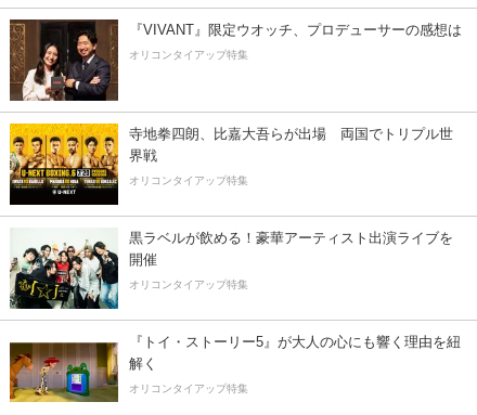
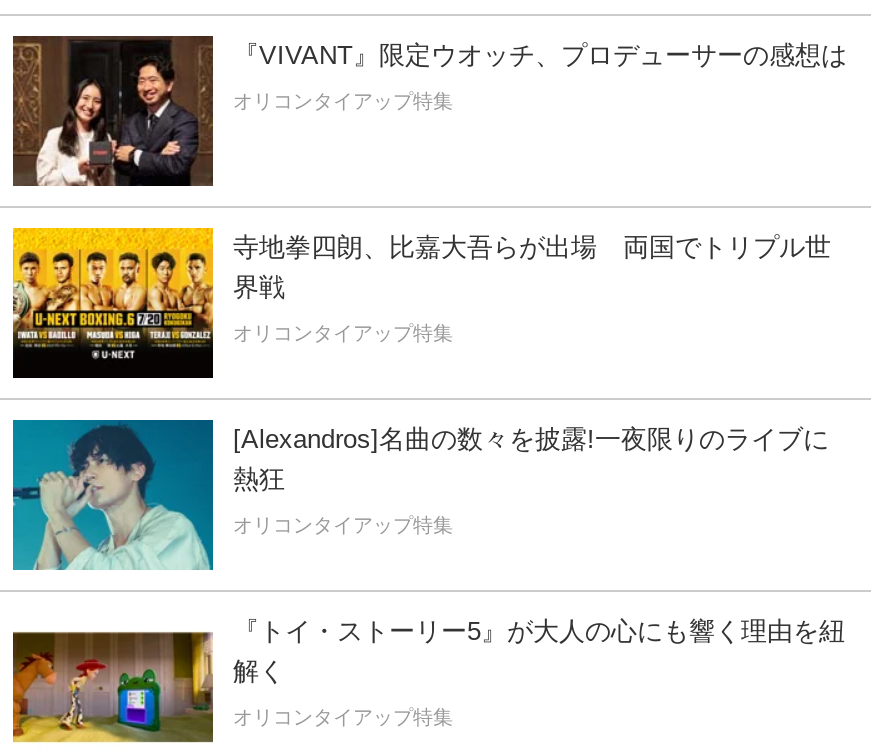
- [image]
- 黒ラベルが飲める！豪華アーティスト出演ライブを
- 開催
+ [image]
+ [Alexandros]名曲の数々を披露!一夜限りのライブに
+ 熱狂
